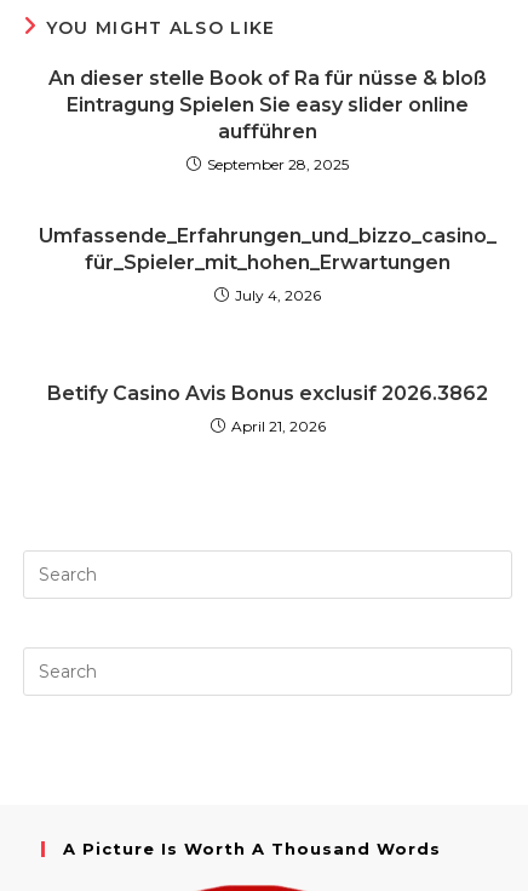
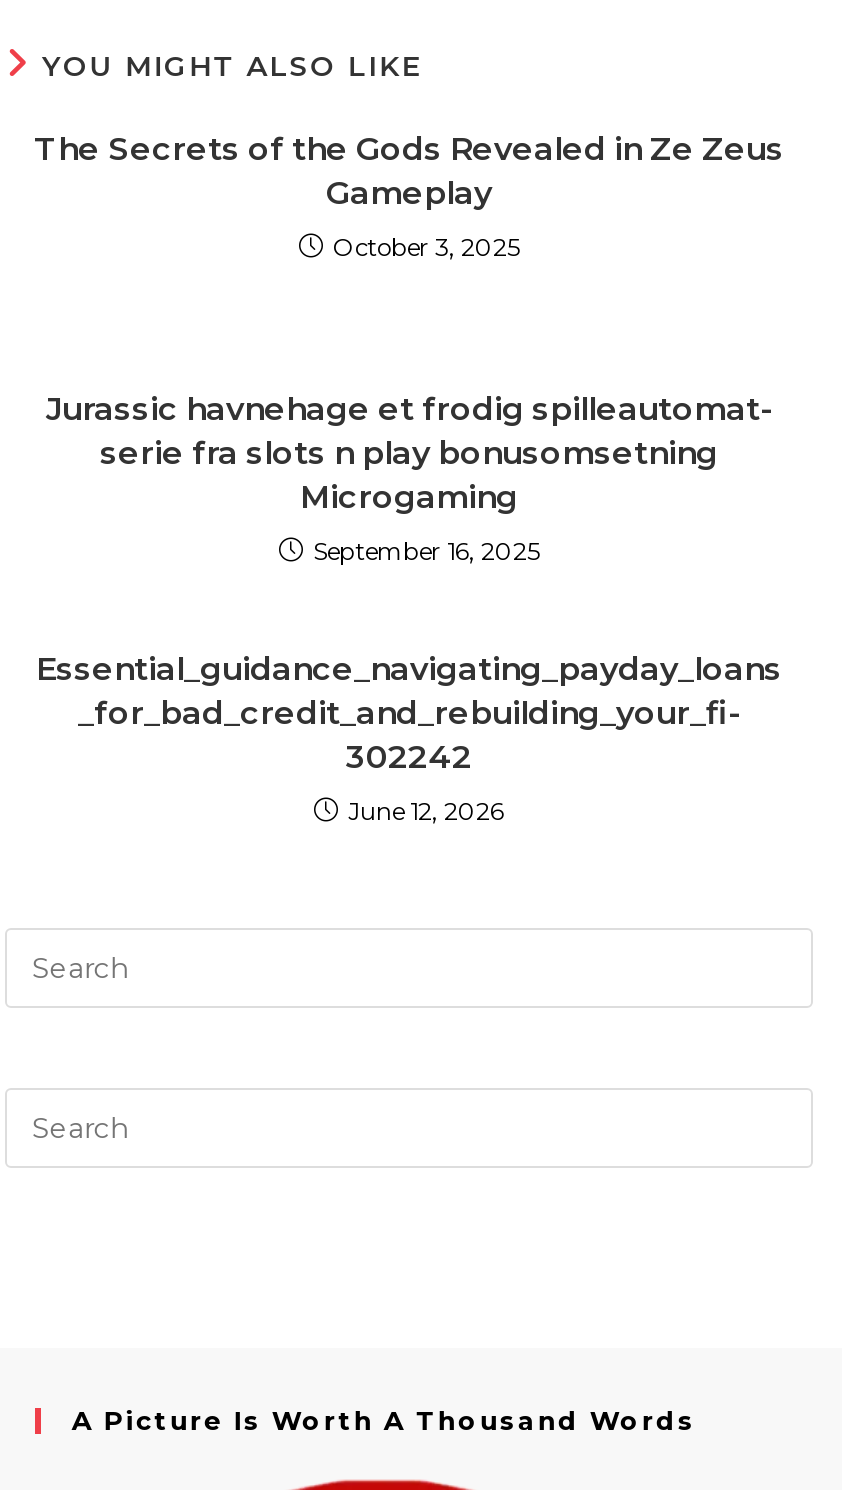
- An dieser stelle Book of Ra für nüsse & bloß
- Eintragung Spielen Sie easy slider online
- aufführen
+ The Secrets of the Gods Revealed in Ze Zeus
+ Gameplay

- September 28, 2025
+ October 3, 2025

- Umfassende_Erfahrungen_und_bizzo_casino_
- für_Spieler_mit_hohen_Erwartungen
+ Jurassic havnehage et frodig spilleautomat-
+ serie fra slots n play bonusomsetning
+ Microgaming

- July 4, 2026
+ September 16, 2025

- Betify Casino Avis Bonus exclusif 2026.3862
+ Essential_guidance_navigating_payday_loans
+ _for_bad_credit_and_rebuilding_your_fi-
+ 302242

- April 21, 2026
+ June 12, 2026
